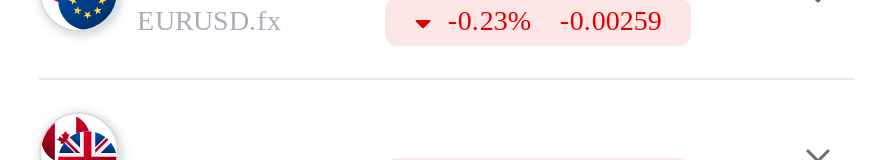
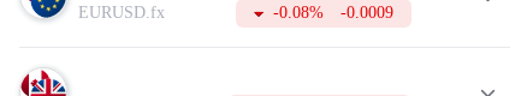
- -0.23%
+ -0.08%

- -0.00259
+ -0.0009
